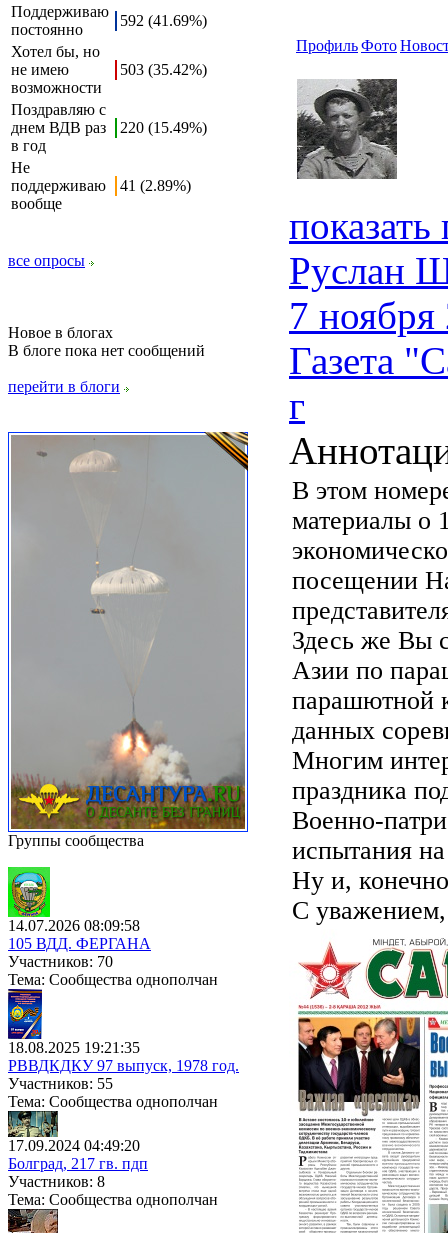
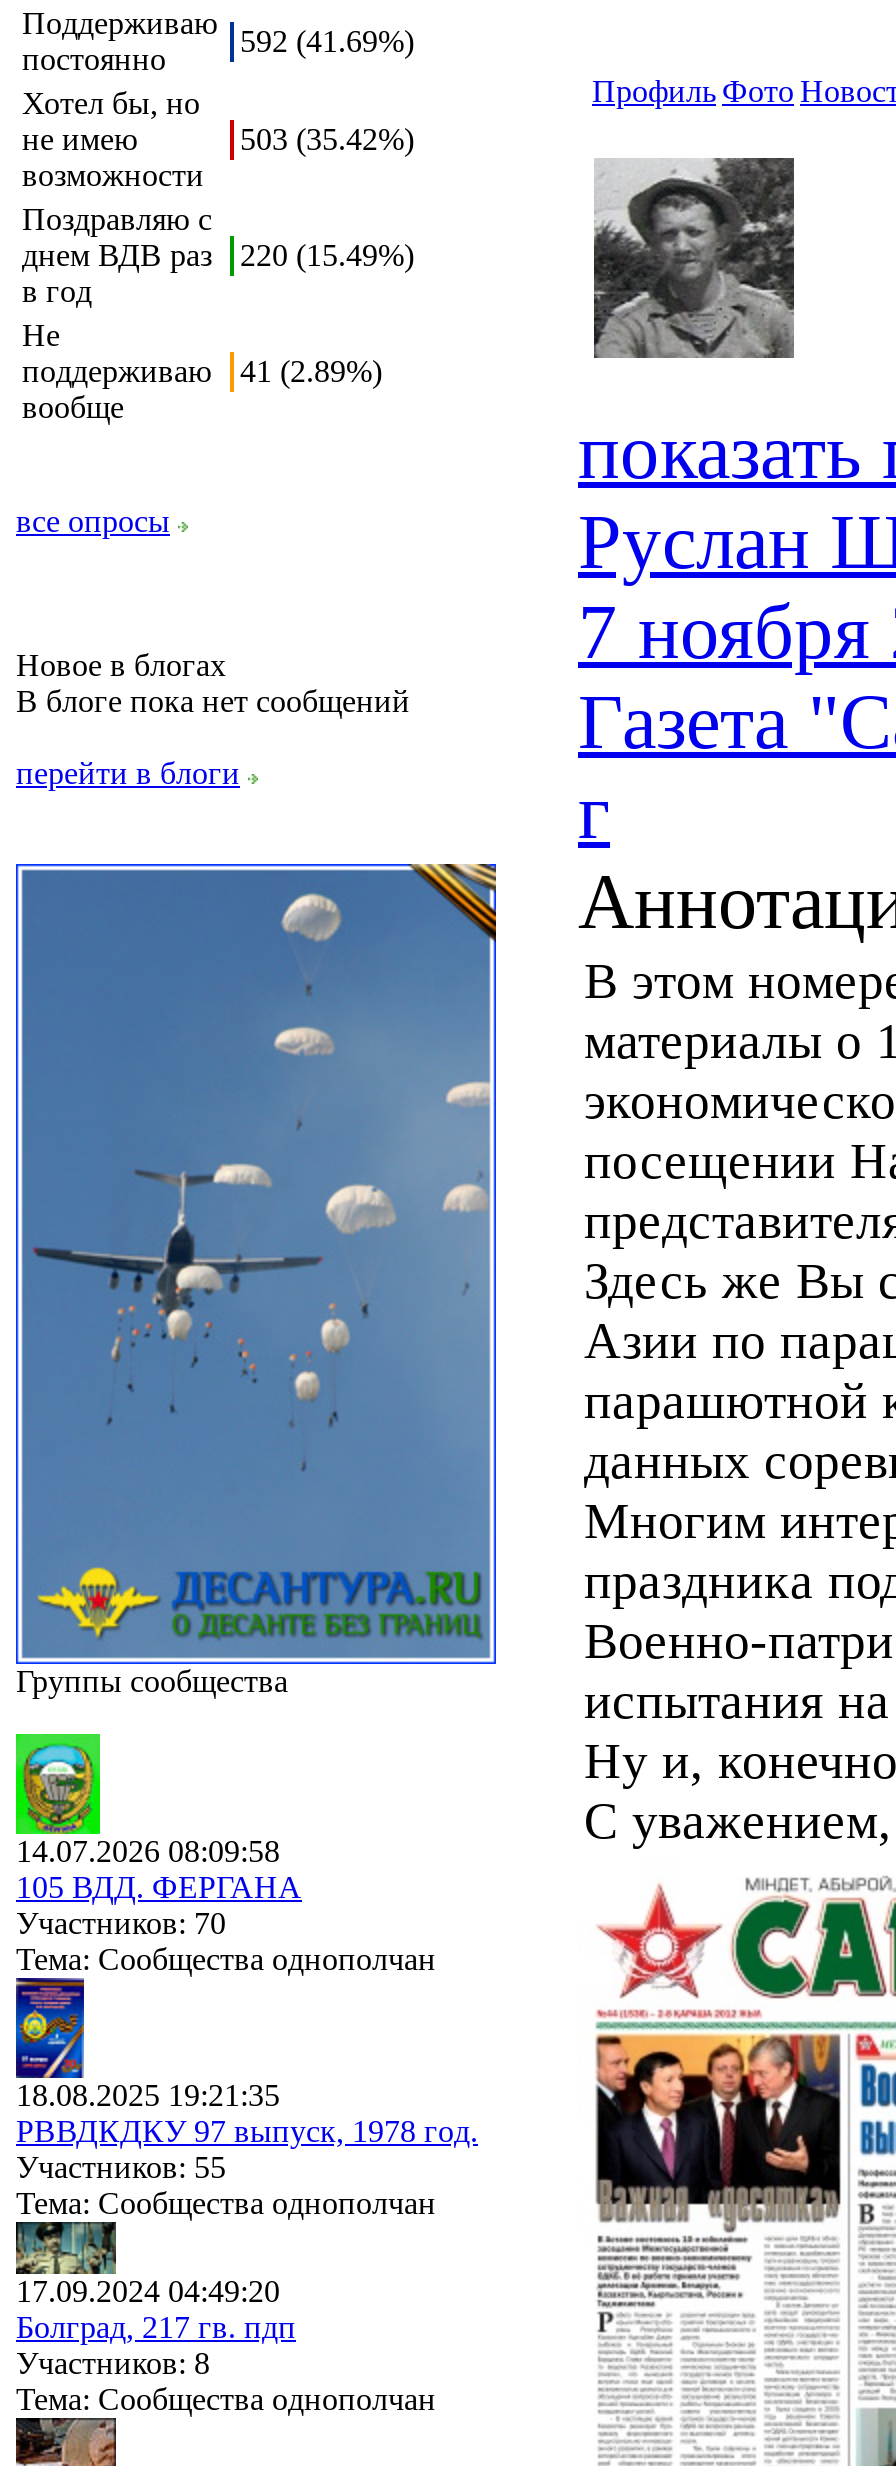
- [image]
+ [image]
